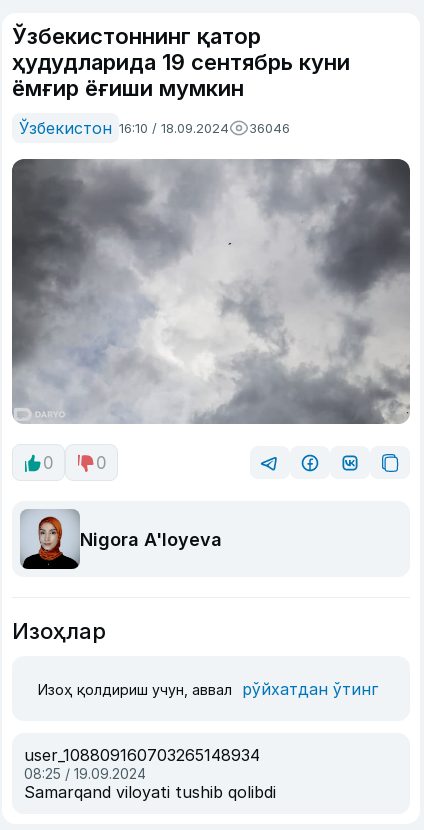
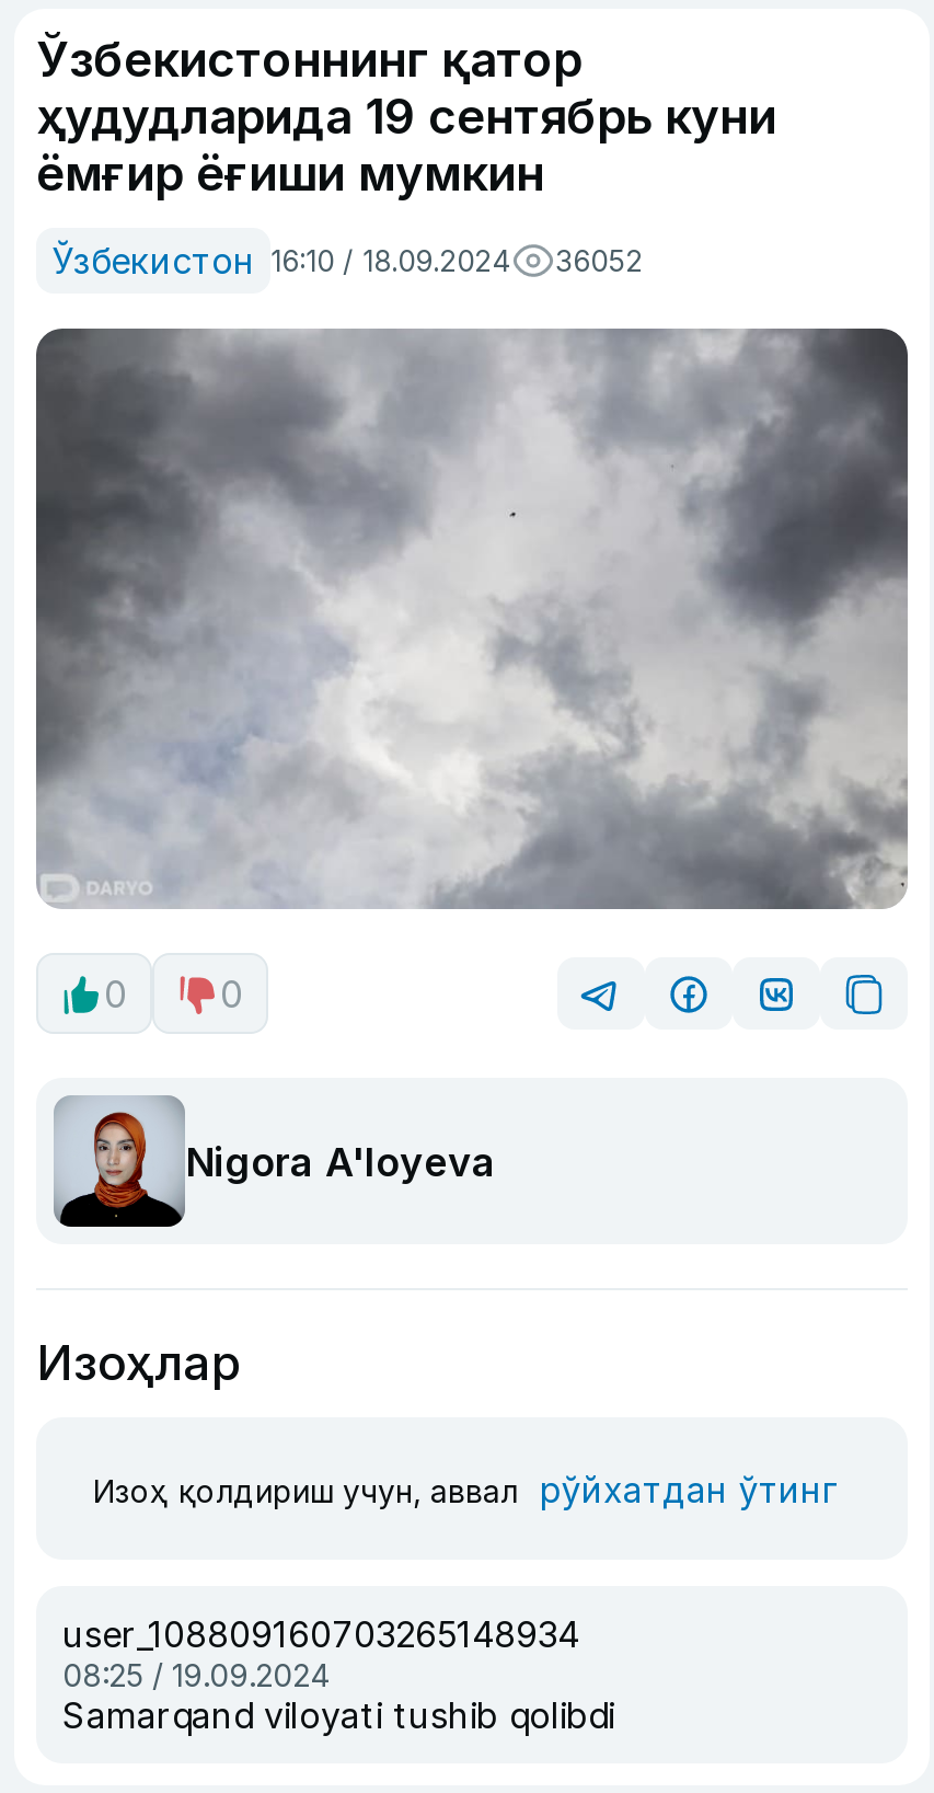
- Ўзбекистон 16:10 / 18.09.2024 36046
+ Ўзбекистон 16:10 / 18.09.2024 36052
